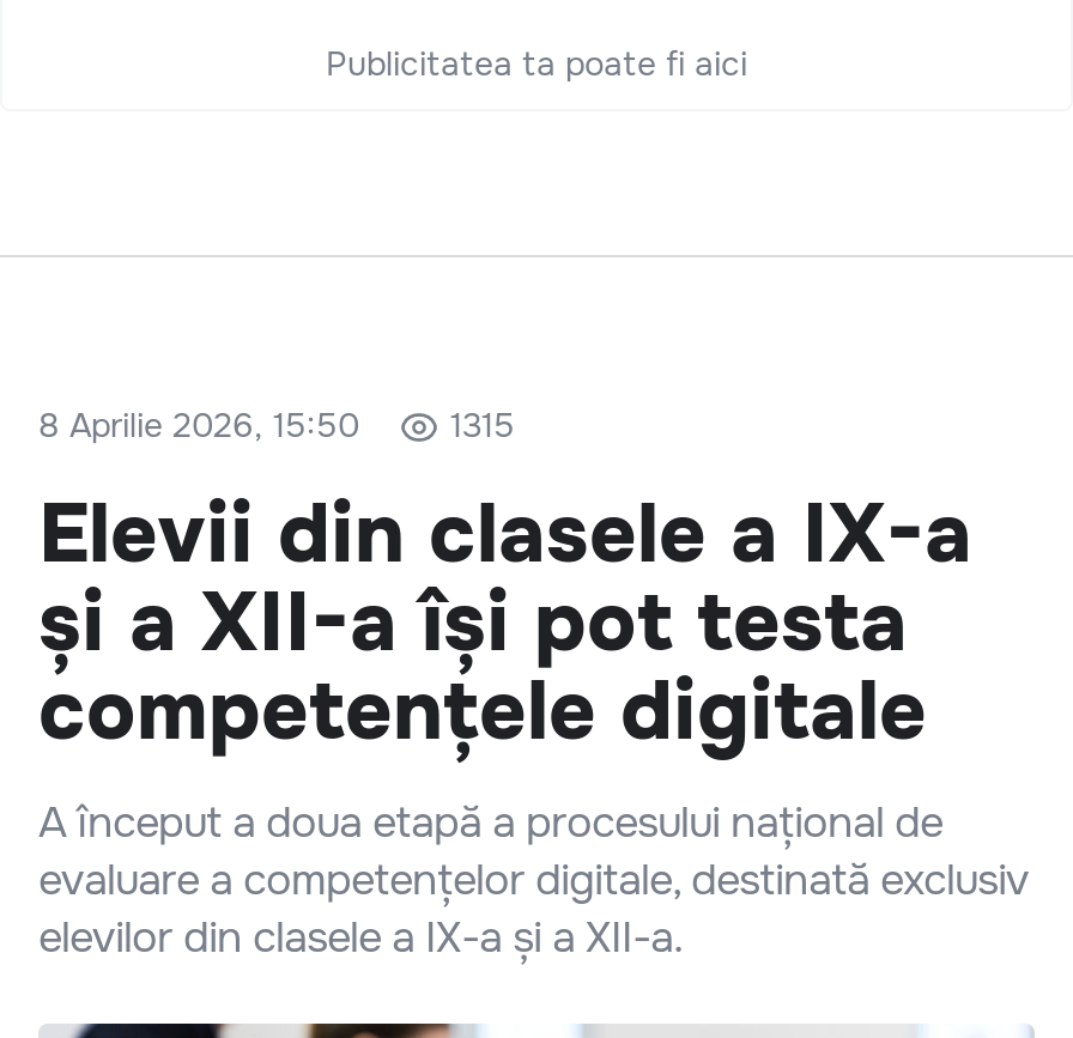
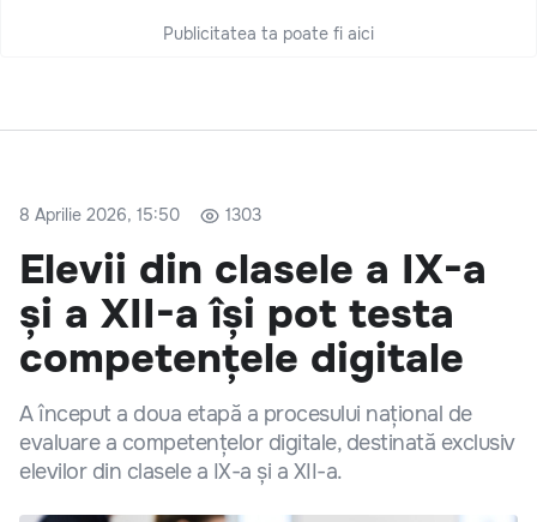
- 1315
+ 1303
